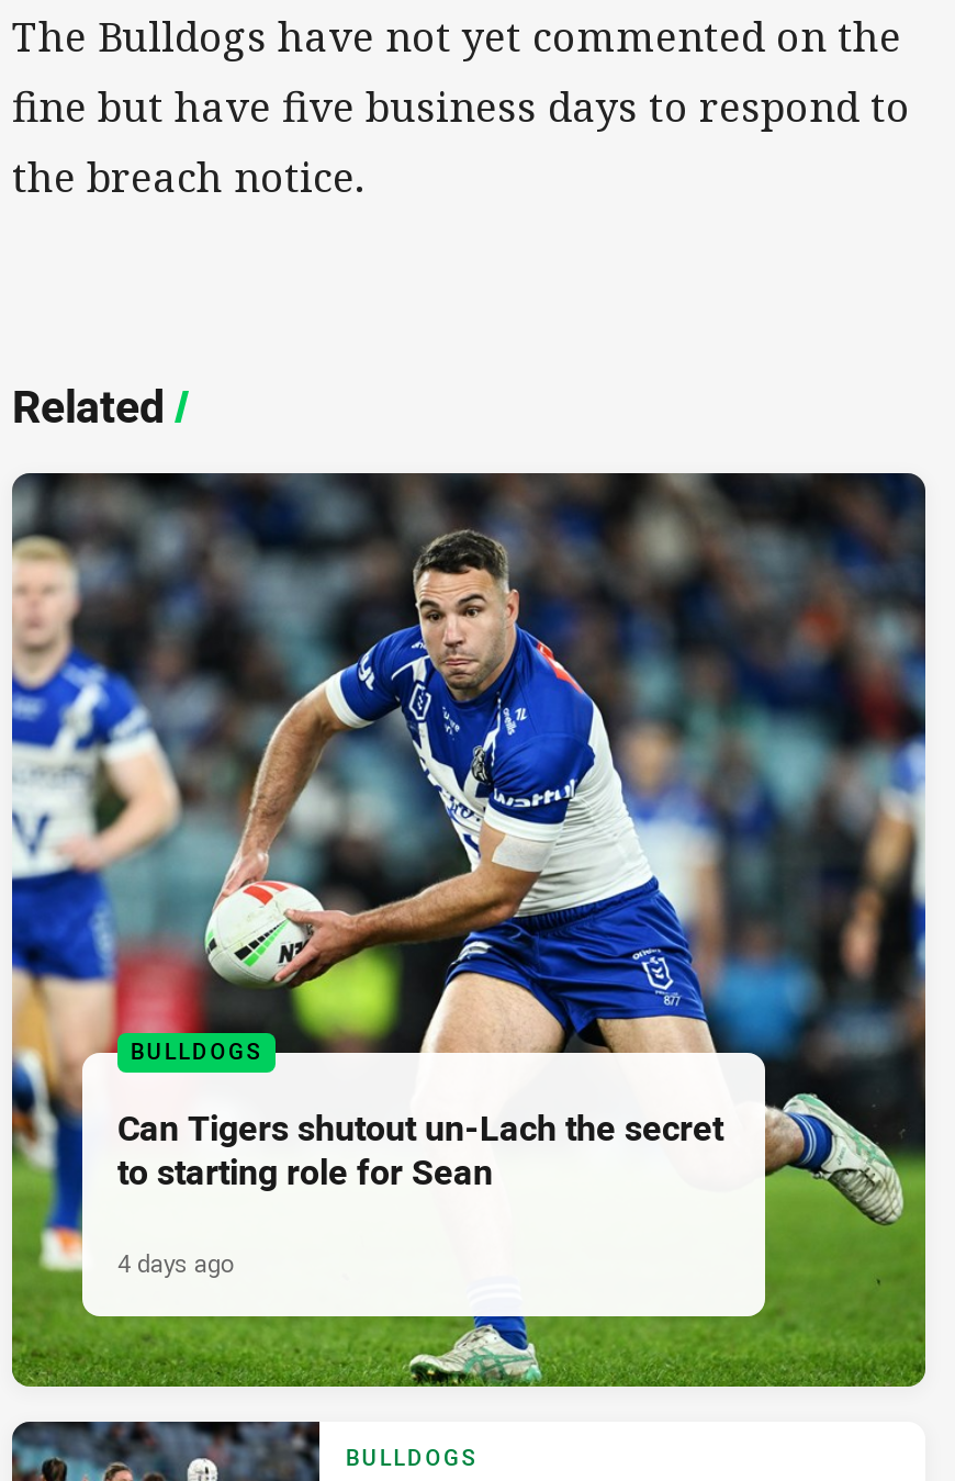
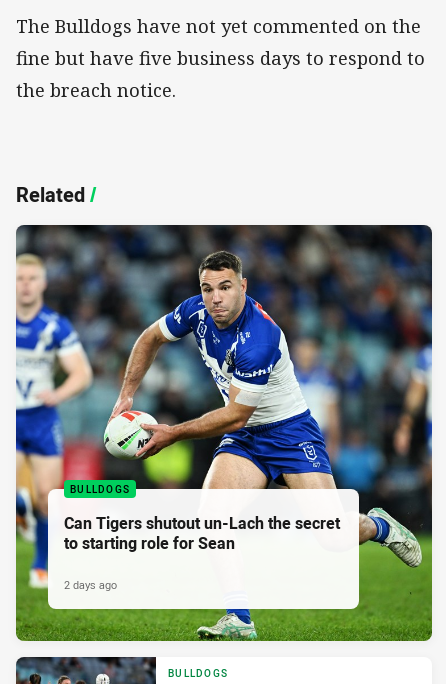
- 4 days ago
+ 2 days ago
